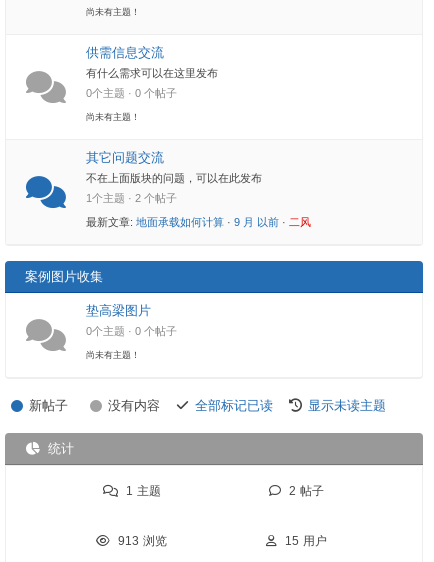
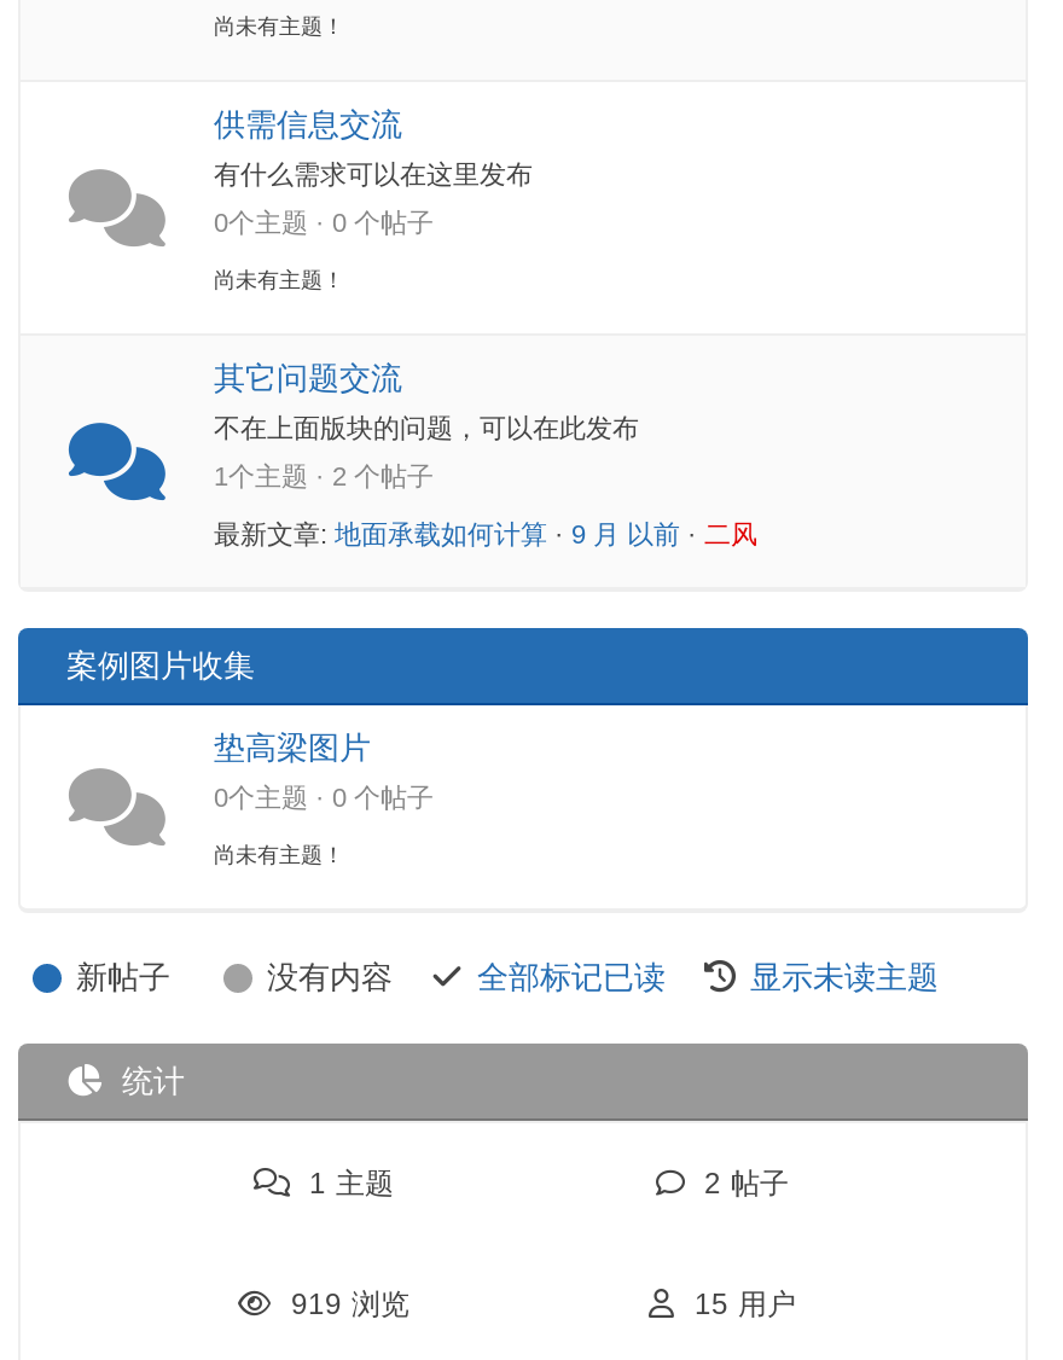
- 913 浏览
+ 919 浏览
